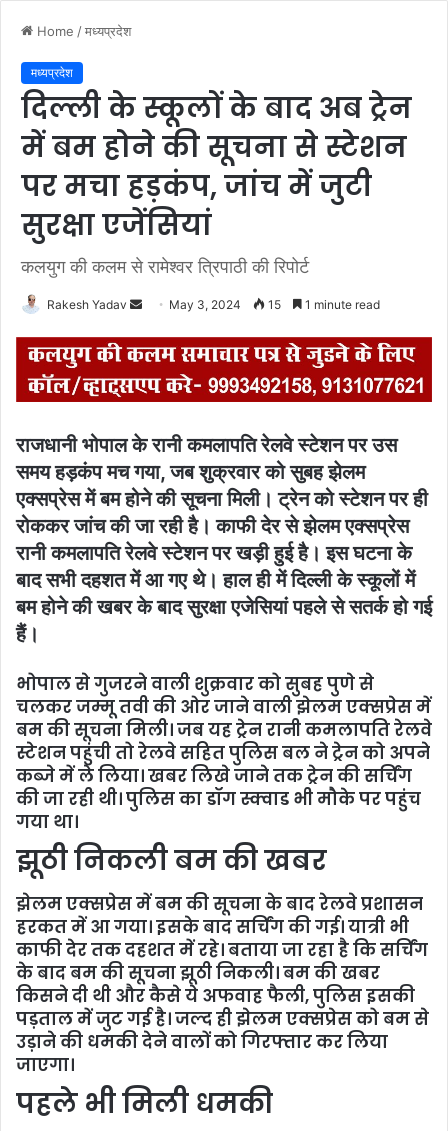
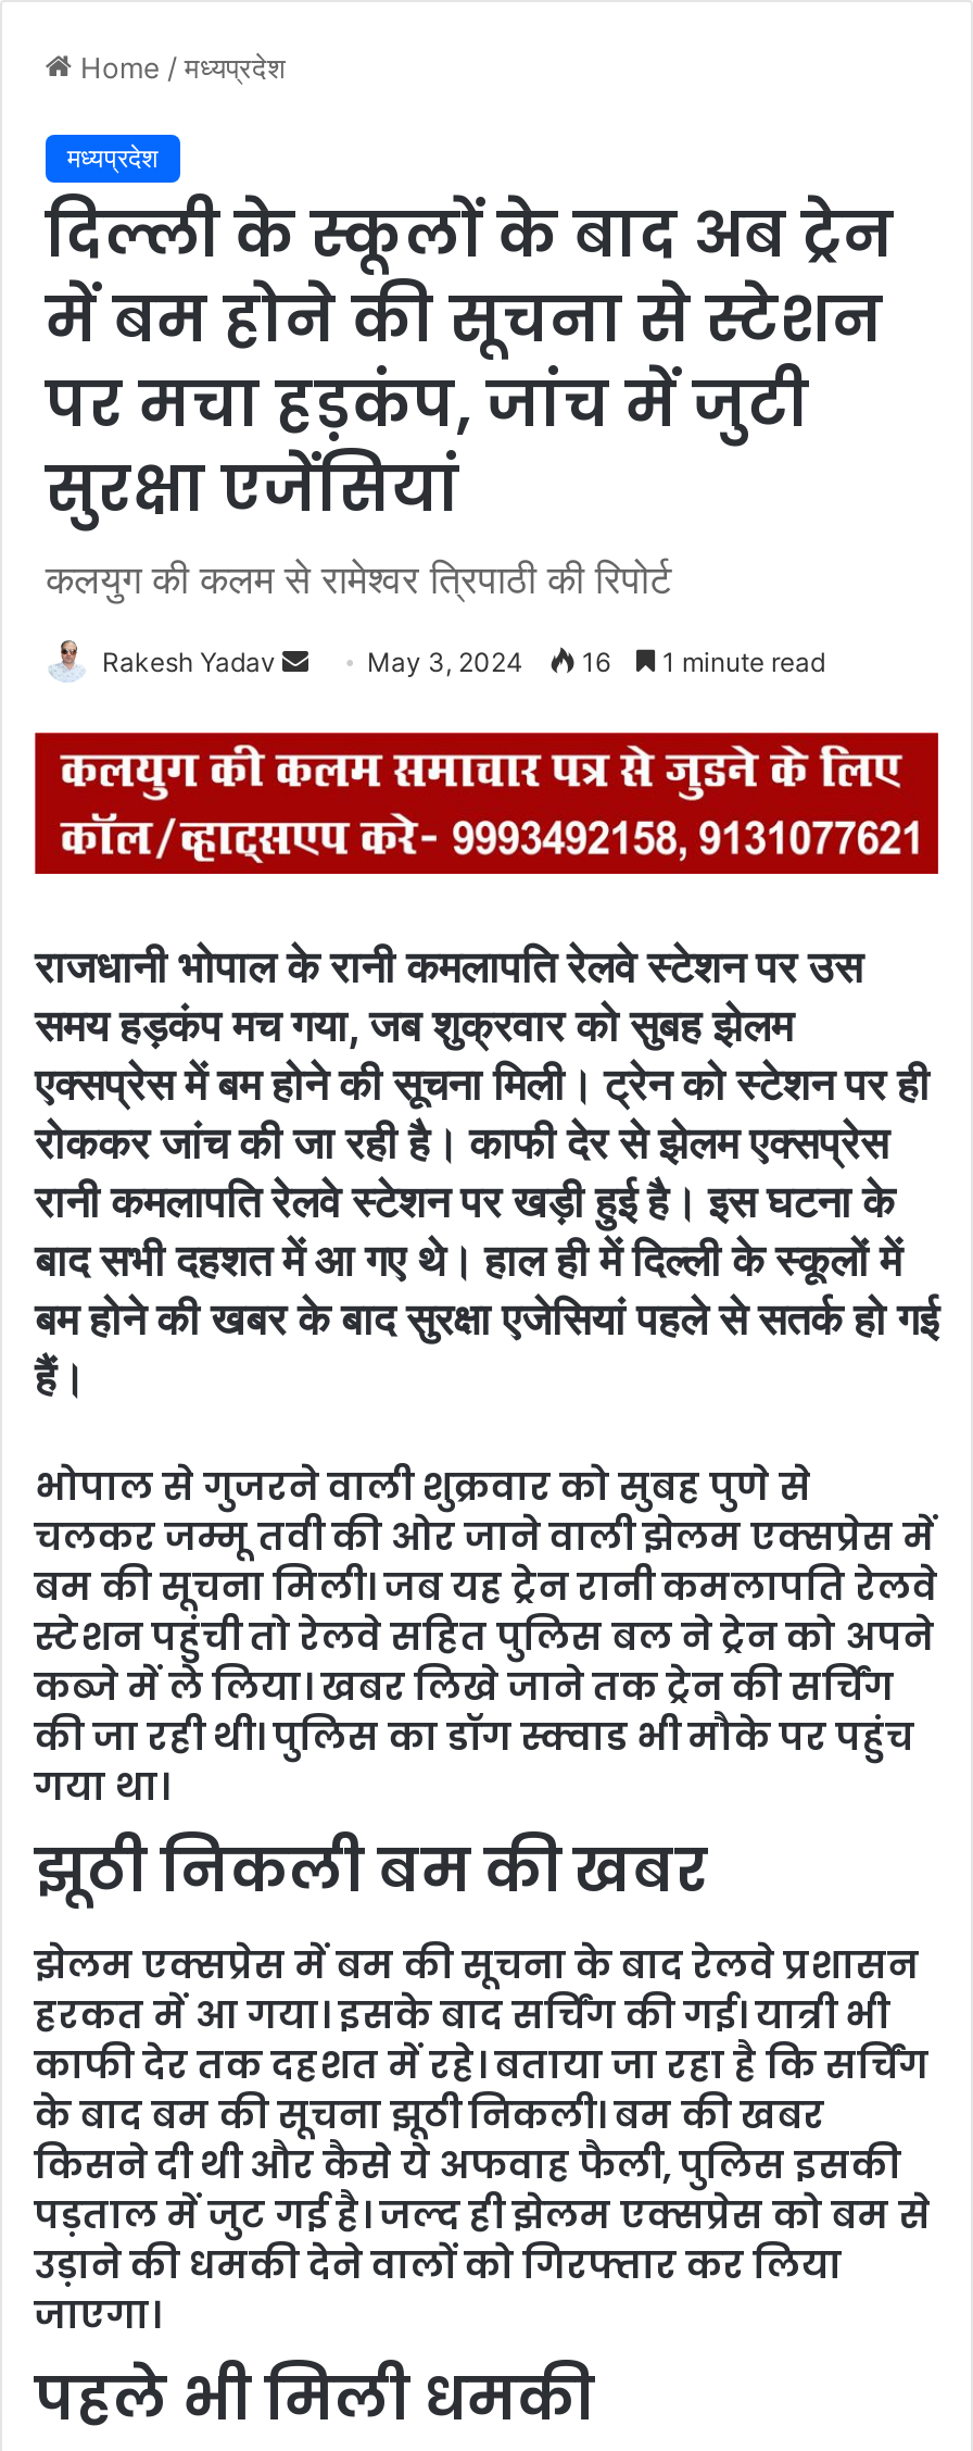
- 15
+ 16
